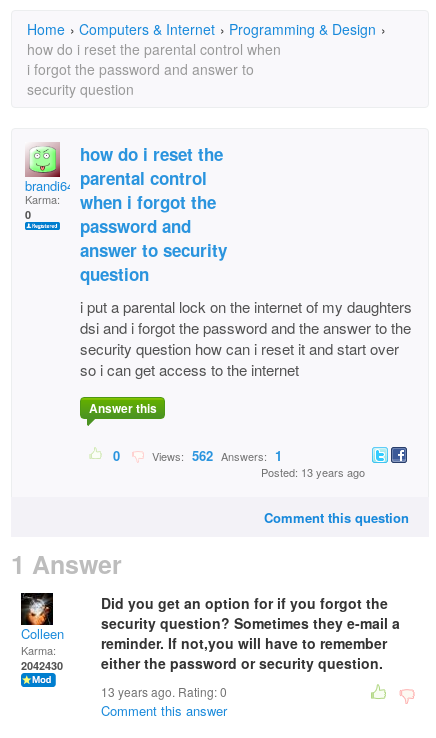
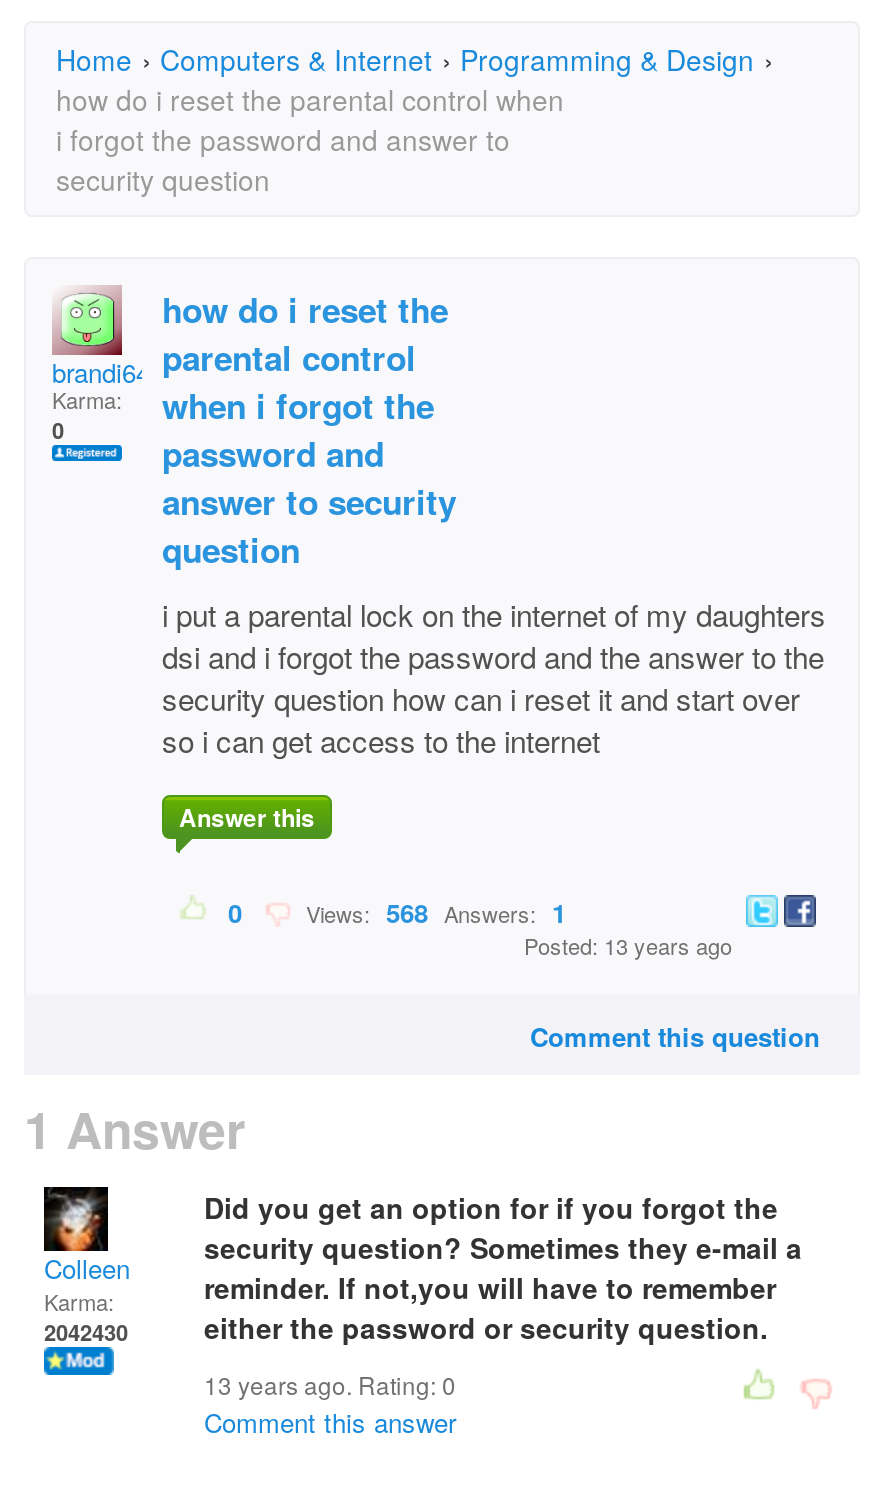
- Views: 562 Answers: 1
+ Views: 568 Answers: 1
